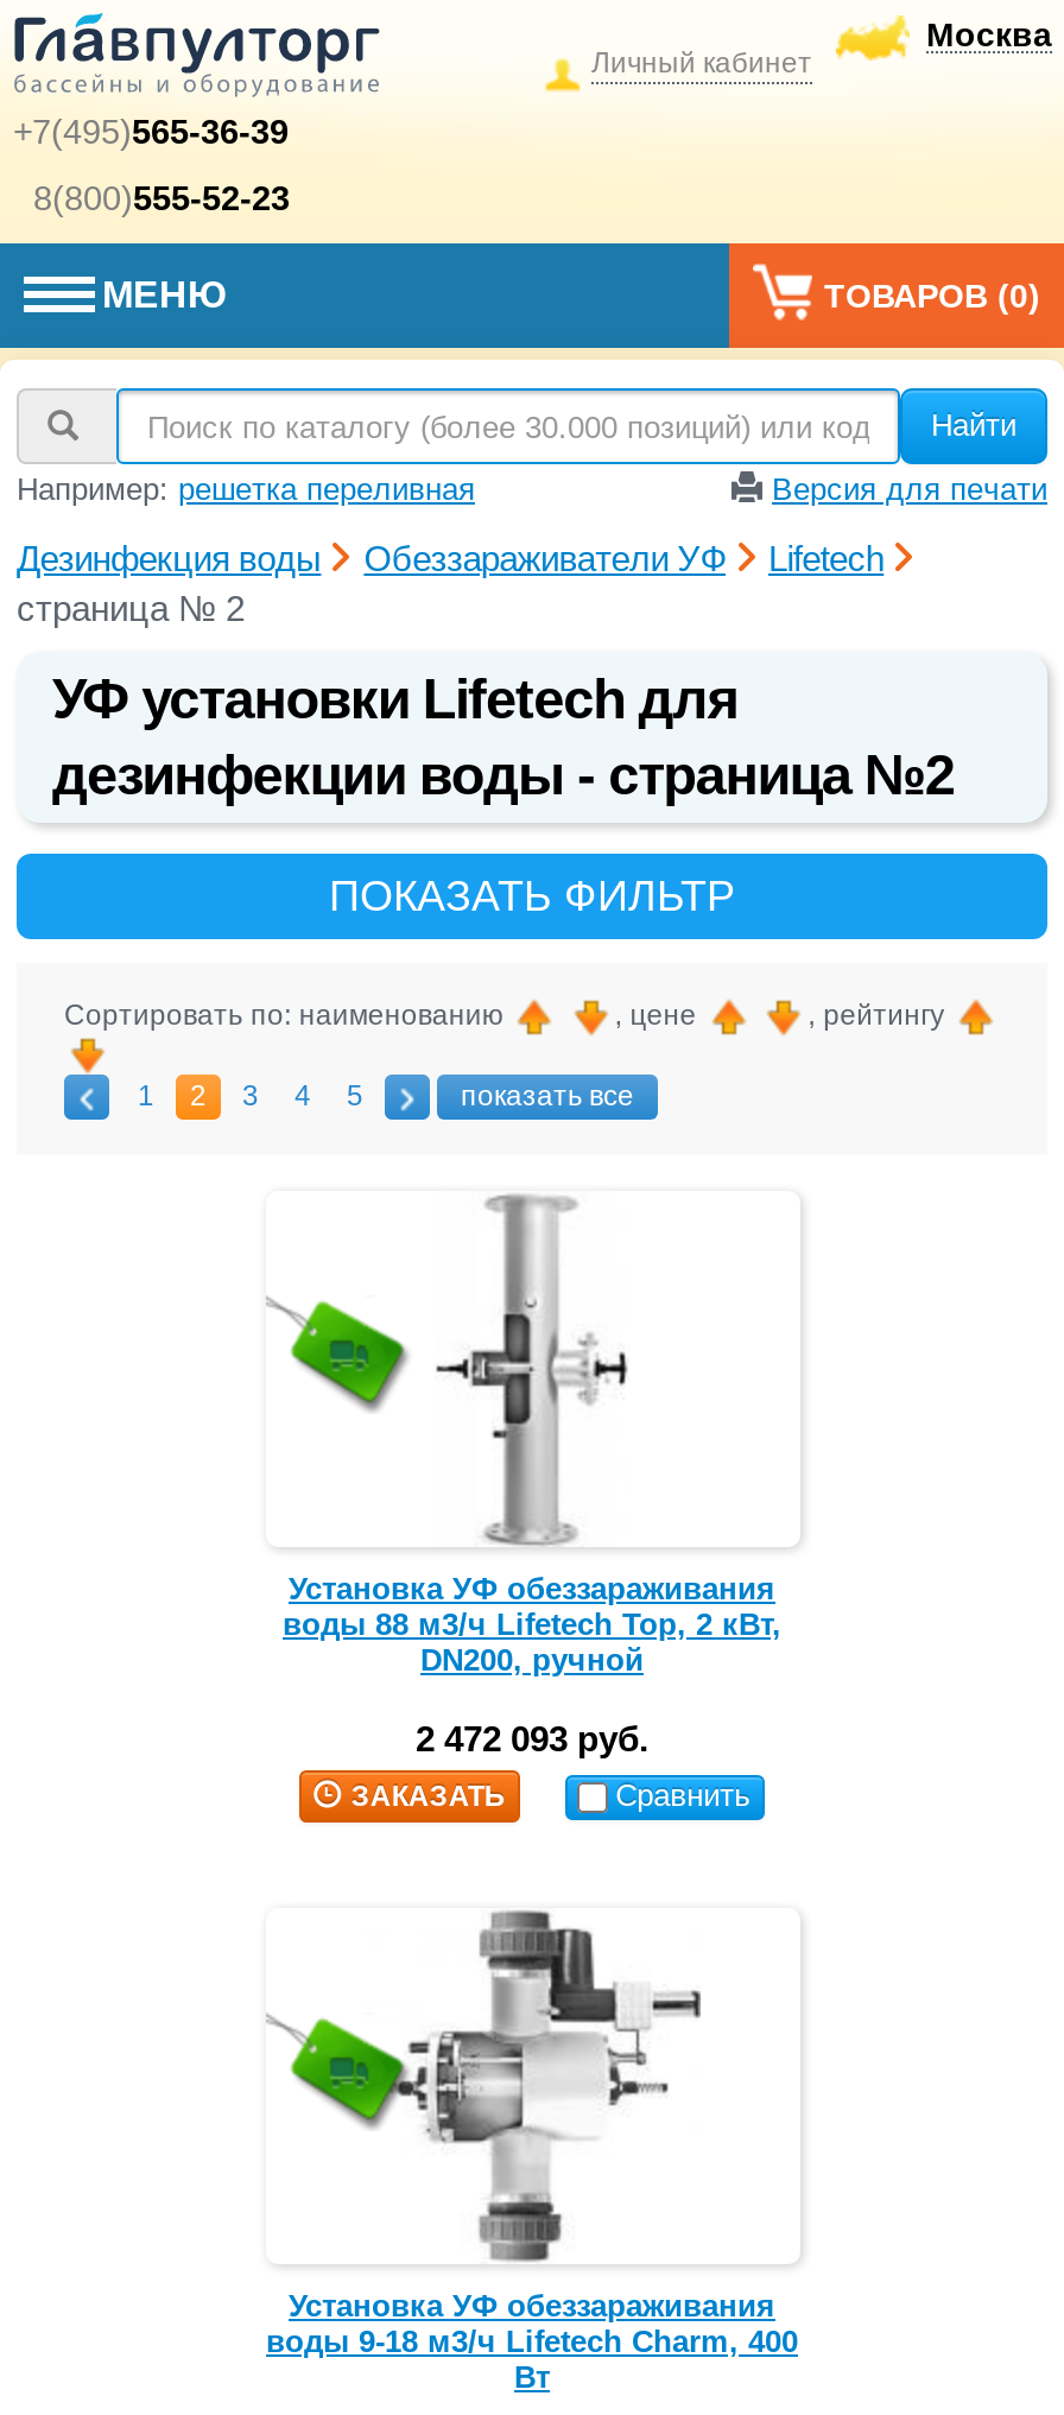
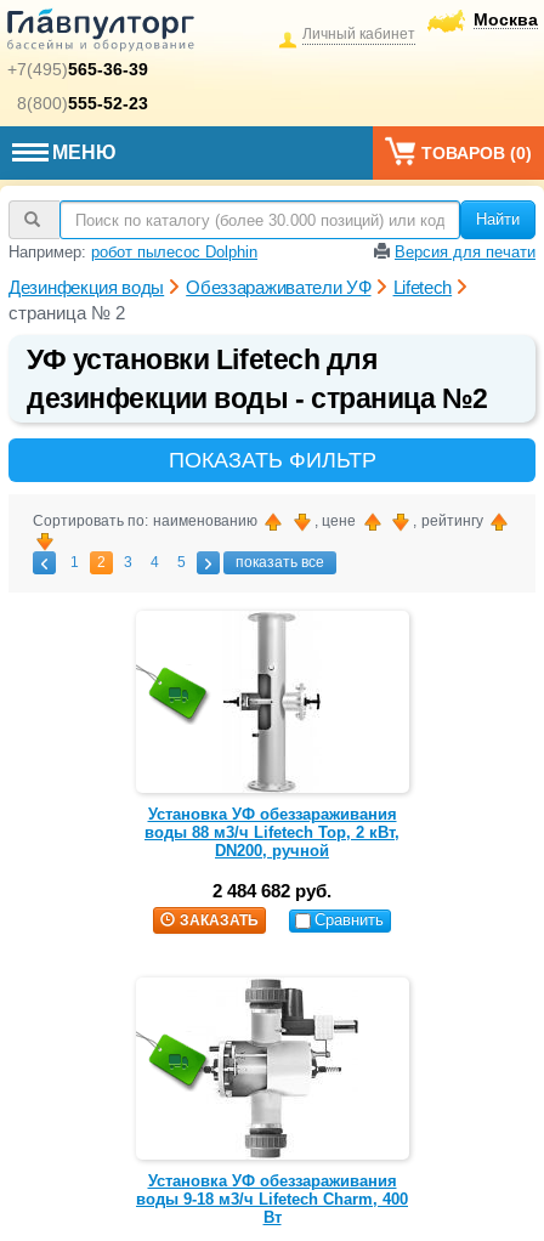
- Например: решетка переливная
+ Например: робот пылесос Dolphin

- 2 472 093 руб.
+ 2 484 682 руб.
